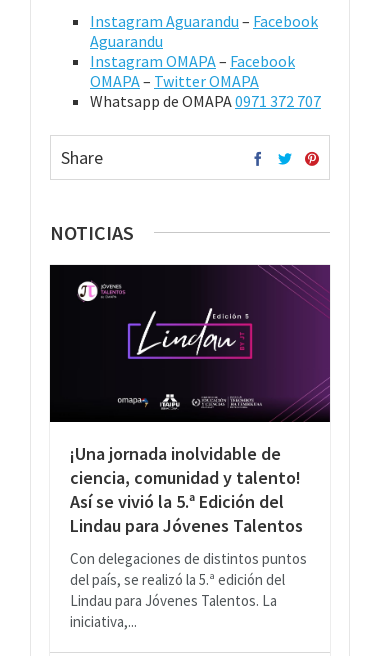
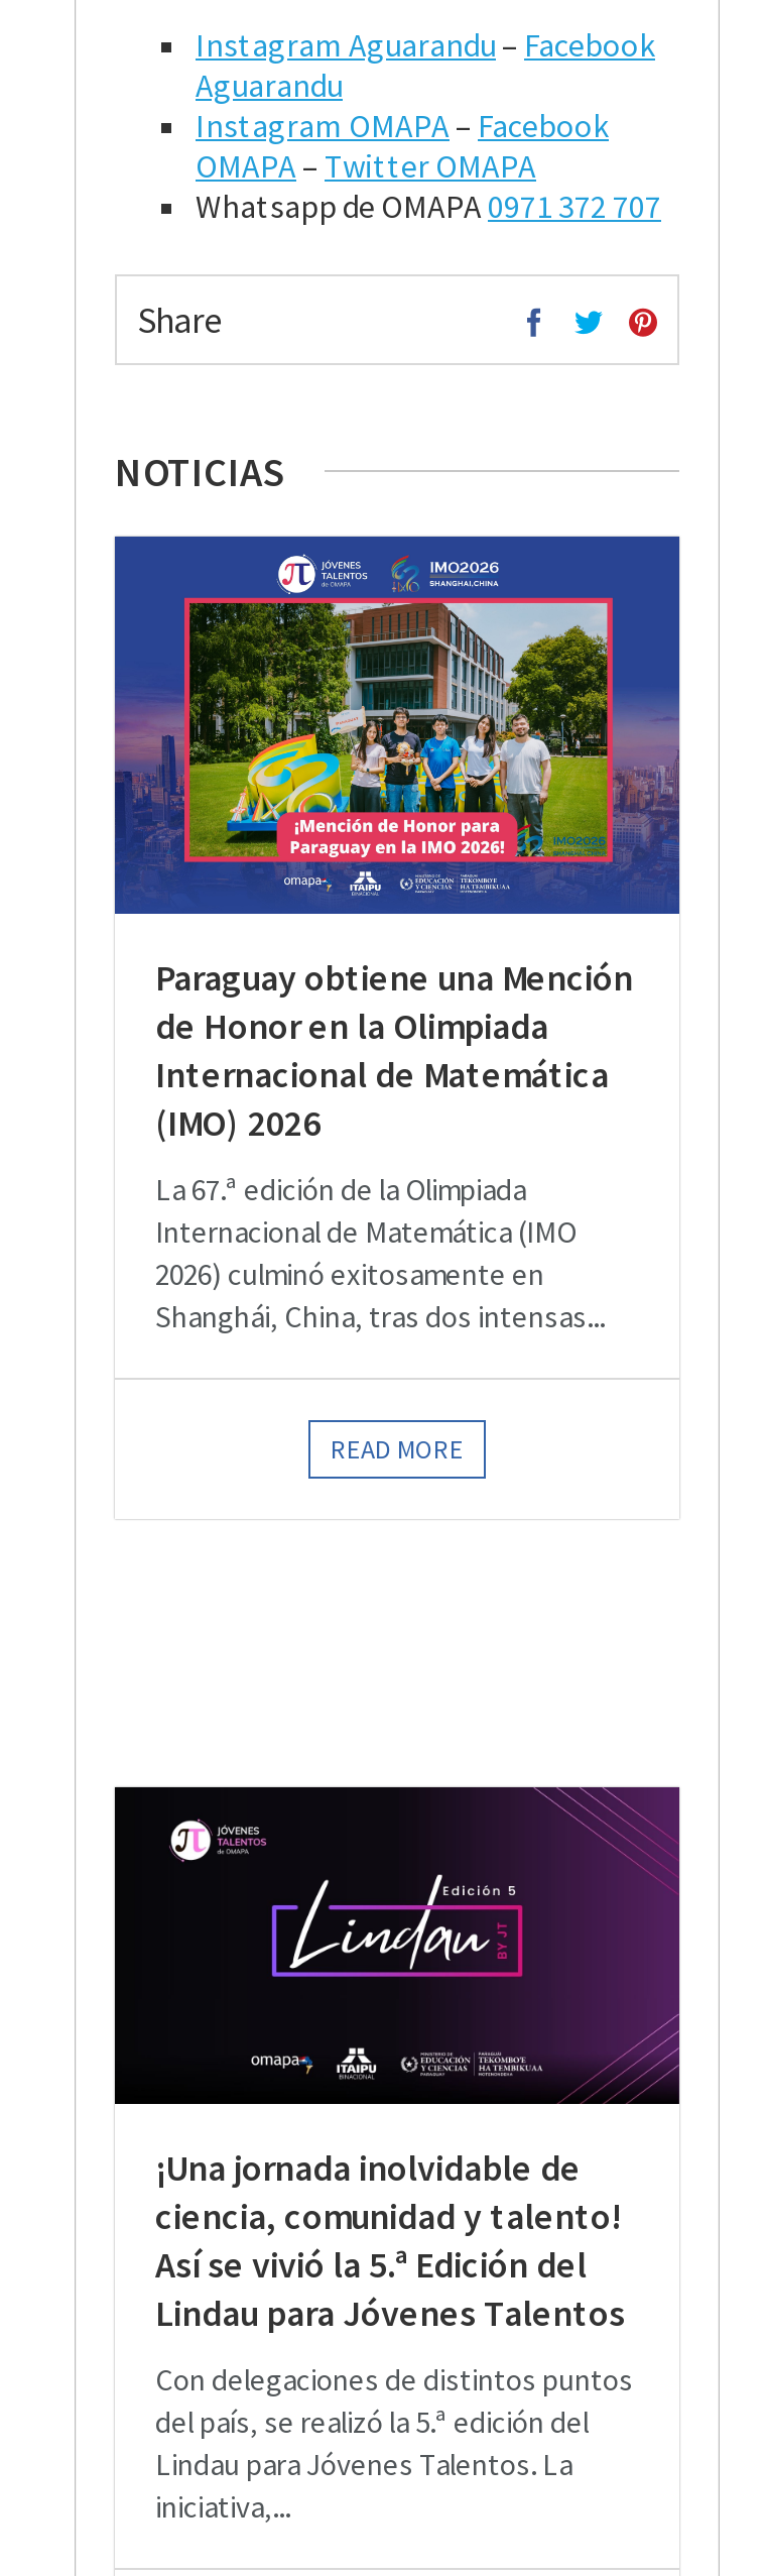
+ [image]
+ Paraguay obtiene una Mención
+ de Honor en la Olimpiada
+ Internacional de Matemática
+ (IMO) 2026
+ La 67.ª edición de la Olimpiada
+ Internacional de Matemática (IMO
+ 2026) culminó exitosamente en
+ Shanghái, China, tras dos intensas...

+ READ MORE
